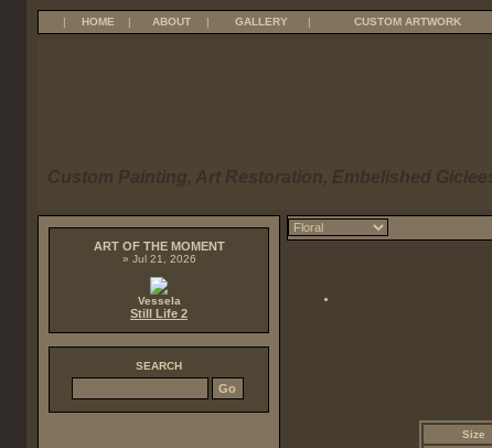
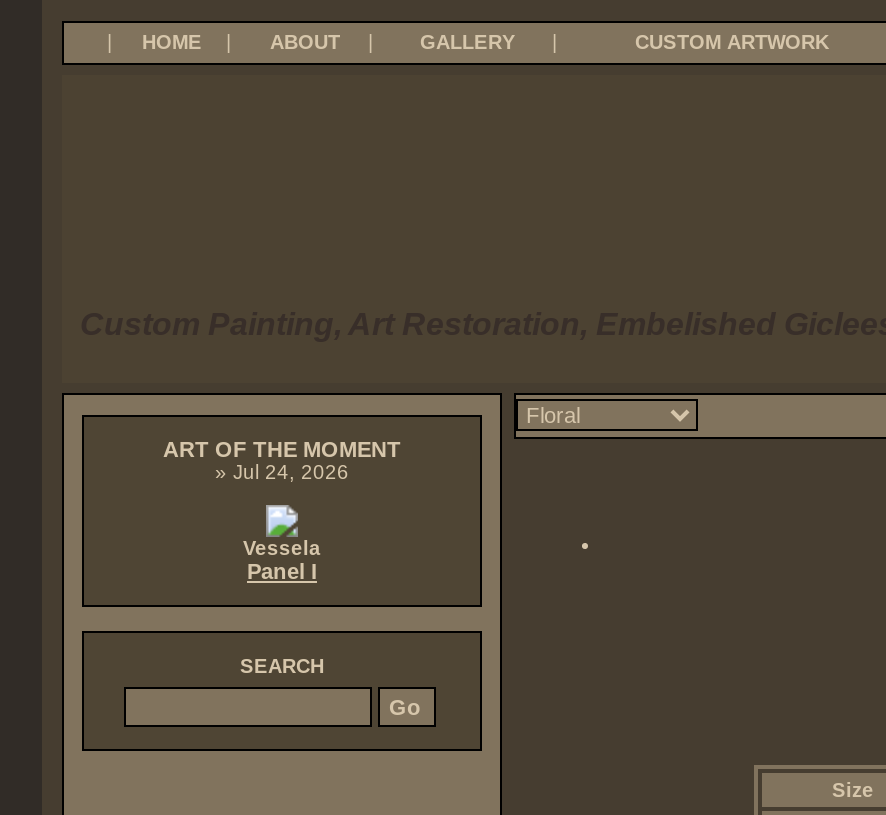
- » Jul 21, 2026
+ » Jul 24, 2026

- Still Life 2
+ Panel I
